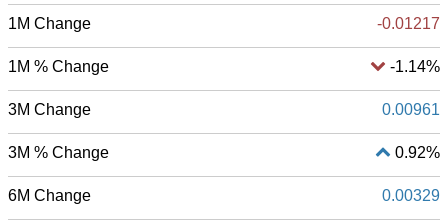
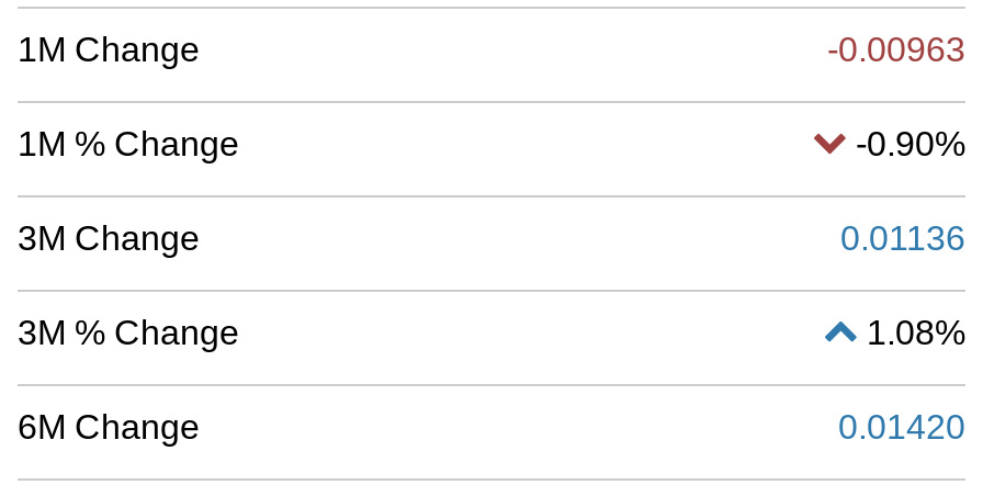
- -0.01217
+ -0.00963

- -1.14%
+ -0.90%

- 0.00961
+ 0.01136

- 0.92%
+ 1.08%

- 0.00329
+ 0.01420
